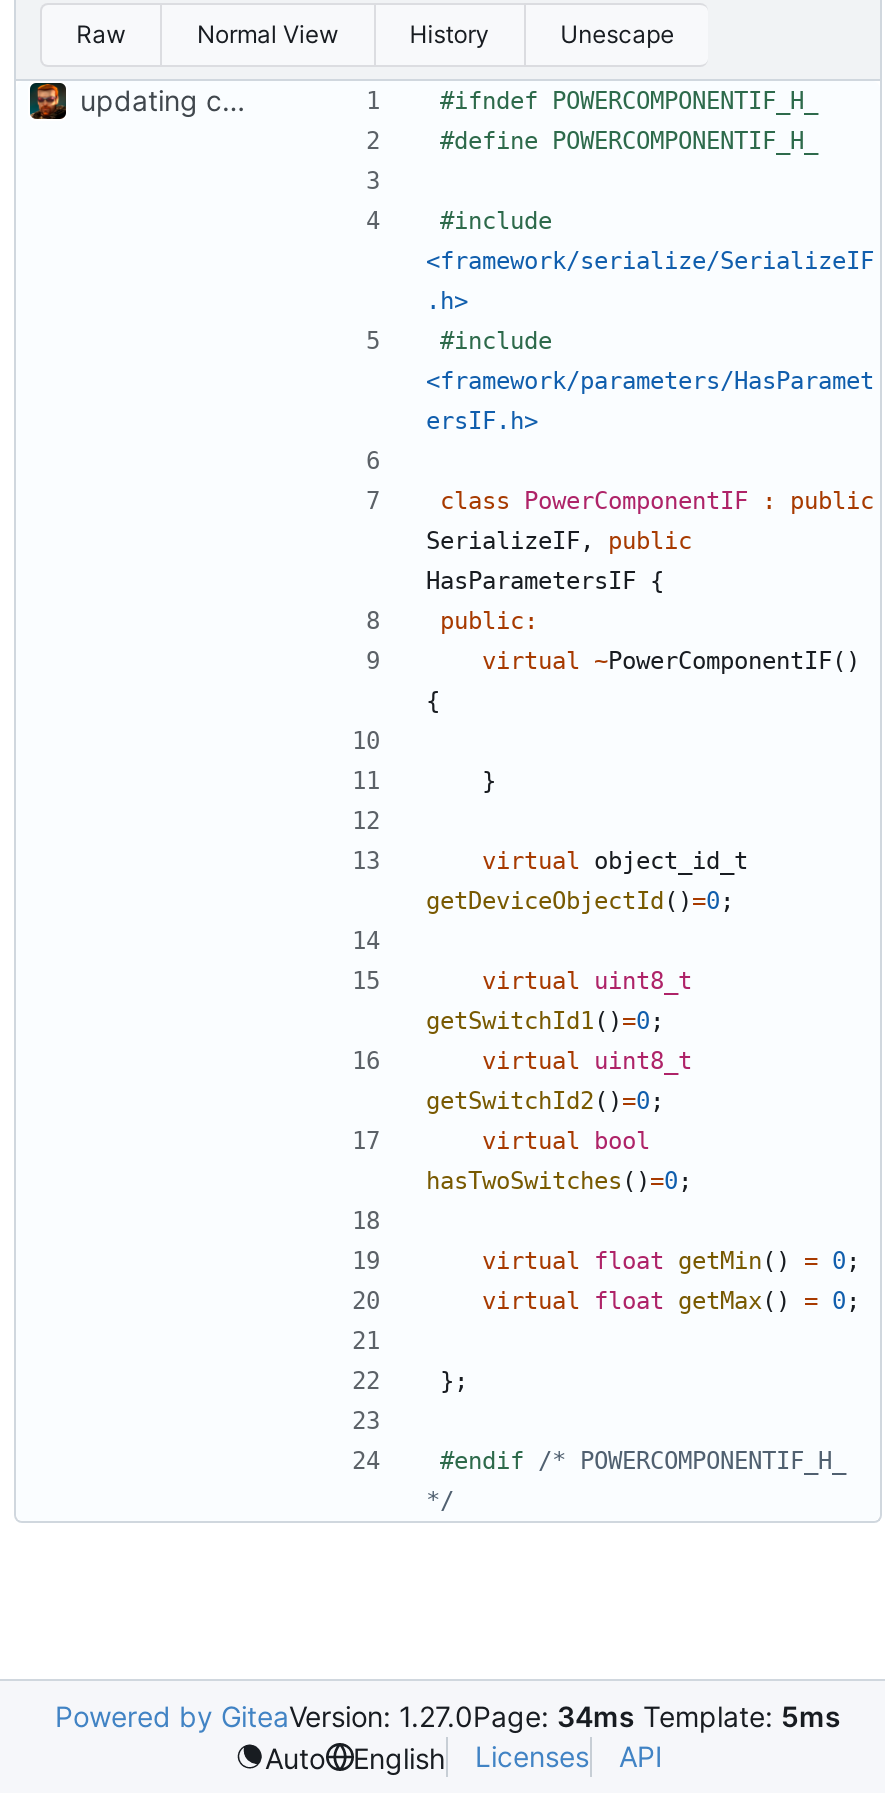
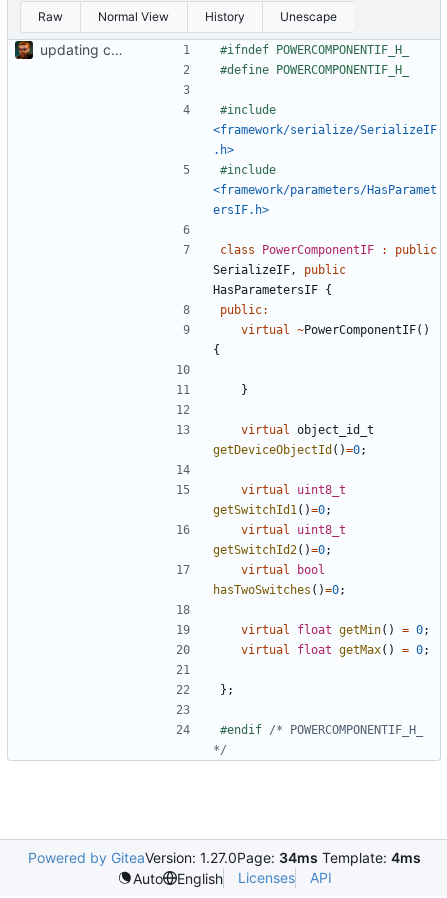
- Powered by GiteaVersion: 1.27.0Page: 34ms Template: 5ms
+ Powered by GiteaVersion: 1.27.0Page: 34ms Template: 4ms
